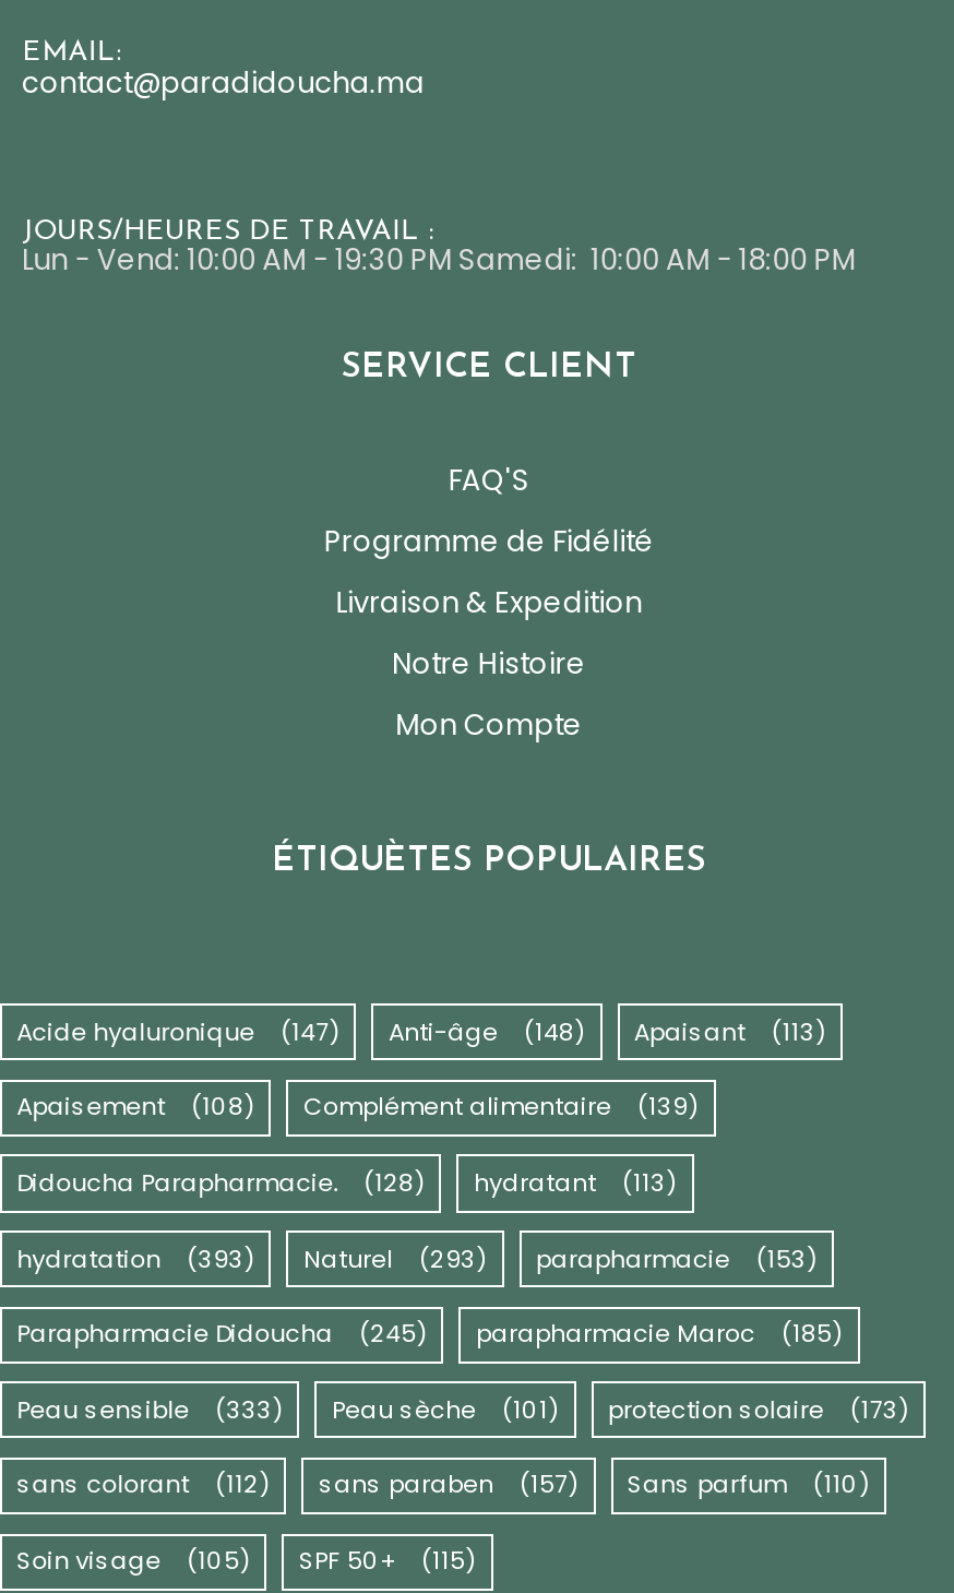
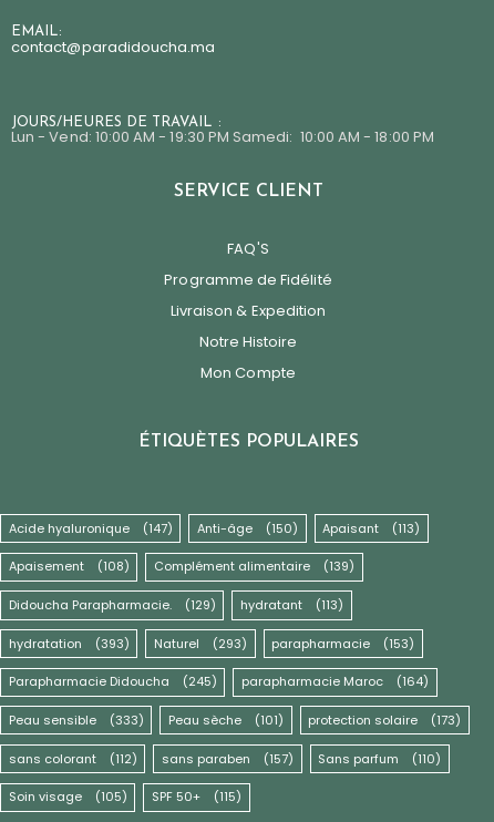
- Acide hyaluronique (147) Anti-âge (148) Apaisant (113)
+ Acide hyaluronique (147) Anti-âge (150) Apaisant (113)

- Didoucha Parapharmacie. (128)
+ Didoucha Parapharmacie. (129)

- parapharmacie Maroc (185)
+ parapharmacie Maroc (164)
